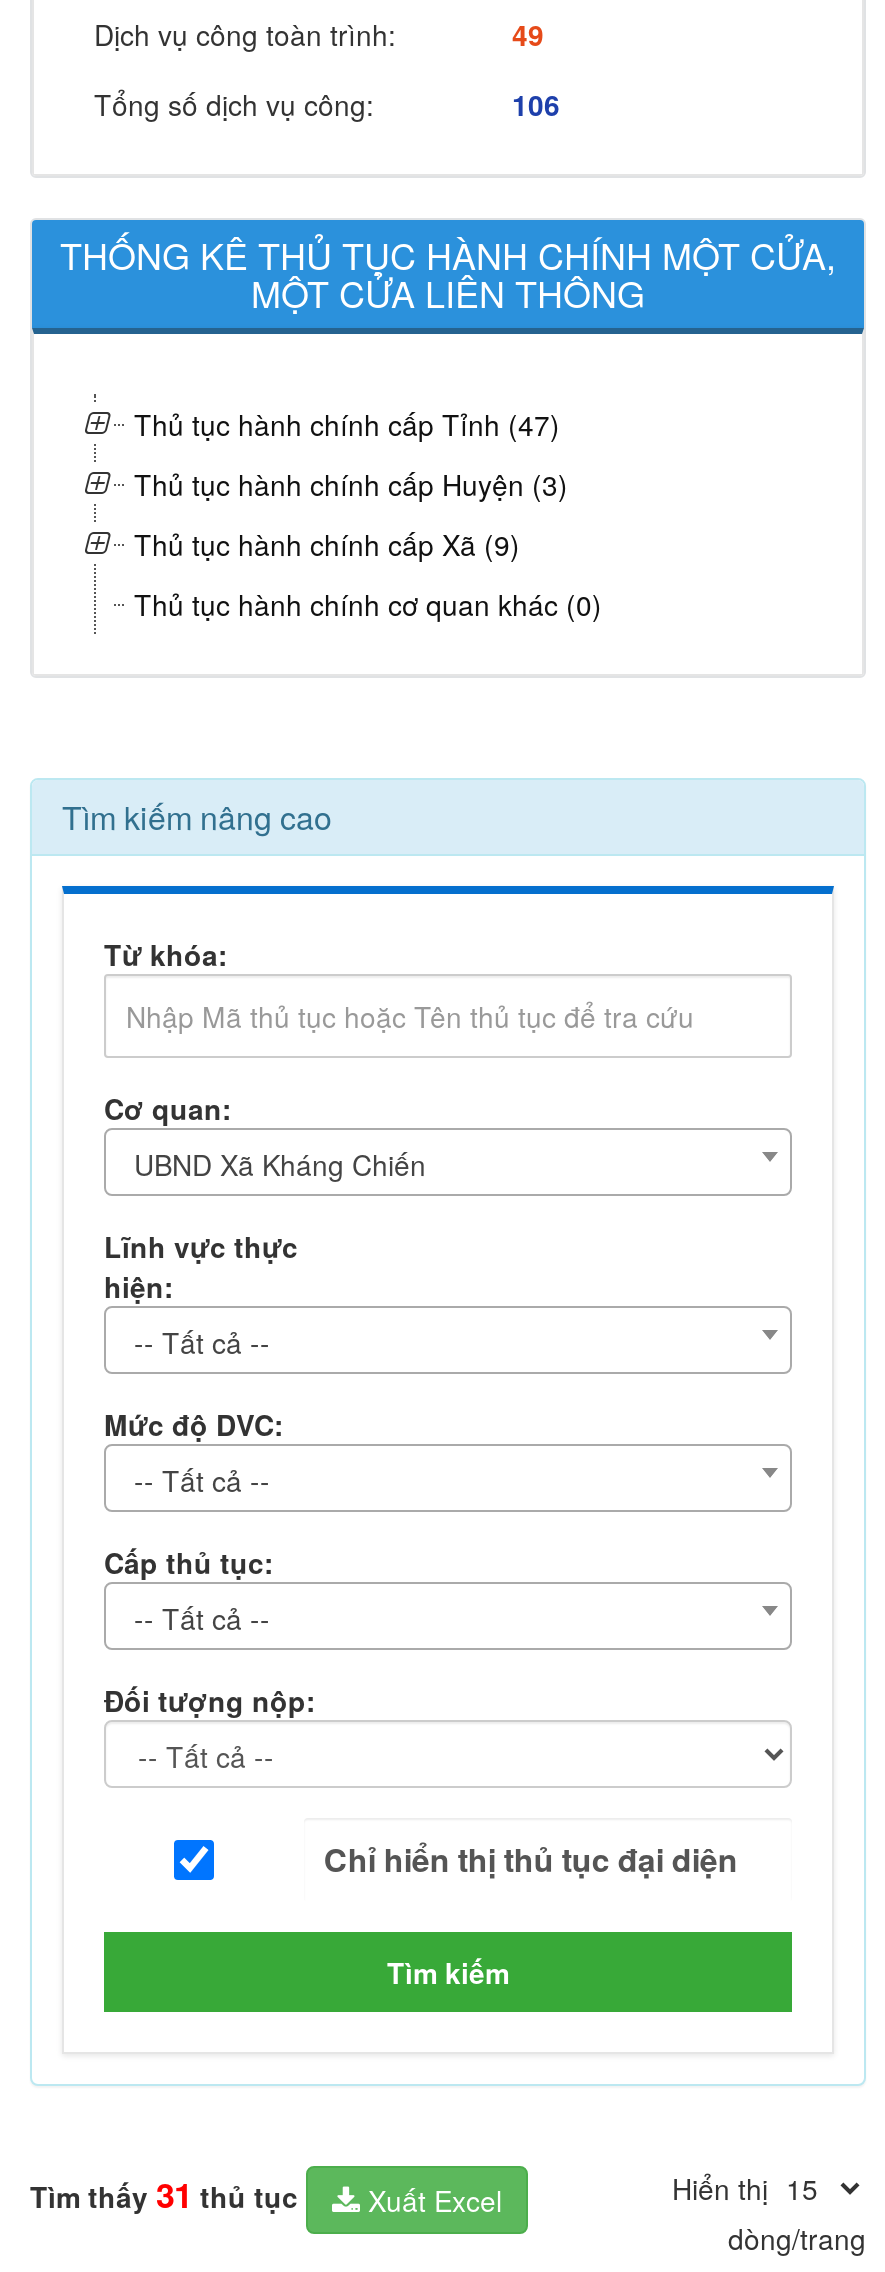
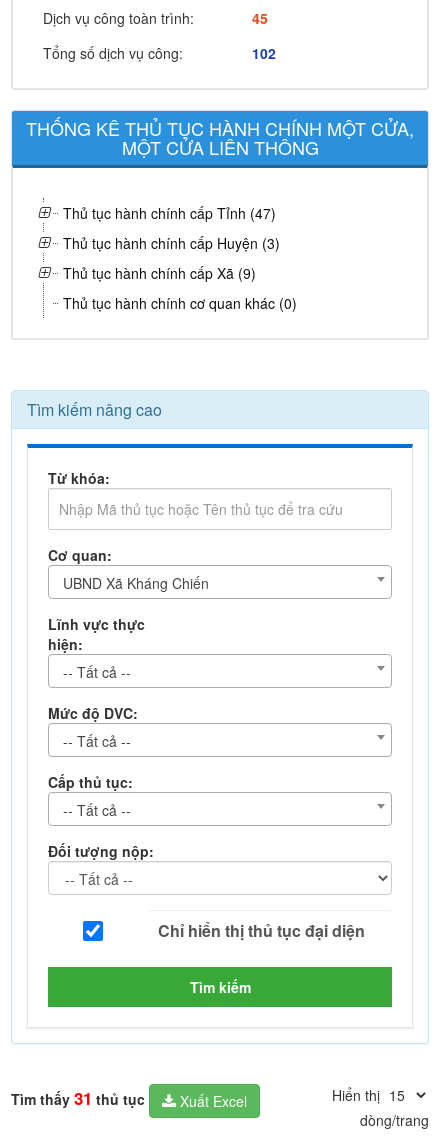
- 49
+ 45

- 106
+ 102
